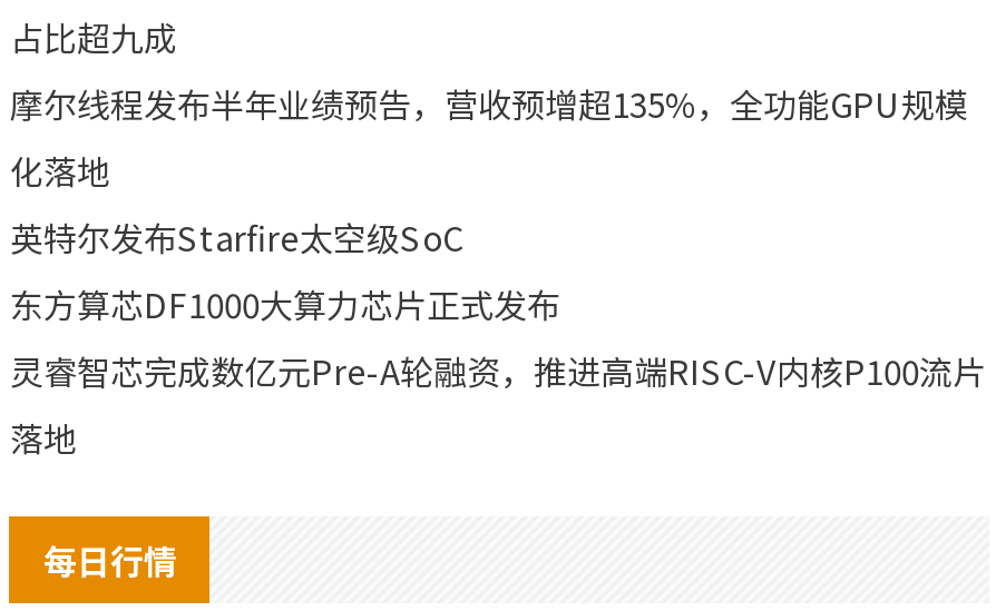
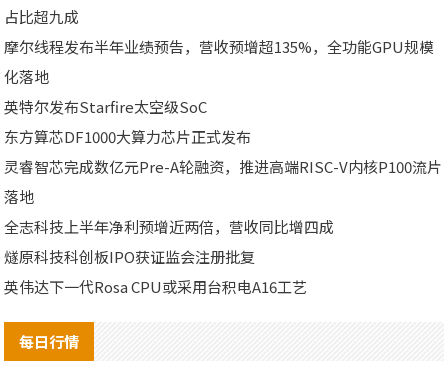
+ 全志科技上半年净利预增近两倍，营收同比增四成
+ 燧原科技科创板IPO获证监会注册批复
+ 英伟达下一代Rosa CPU或采用台积电A16工艺
